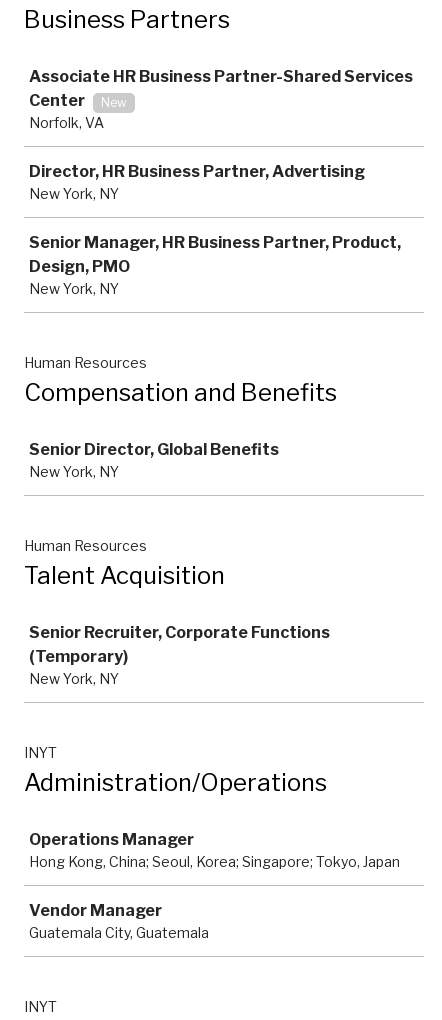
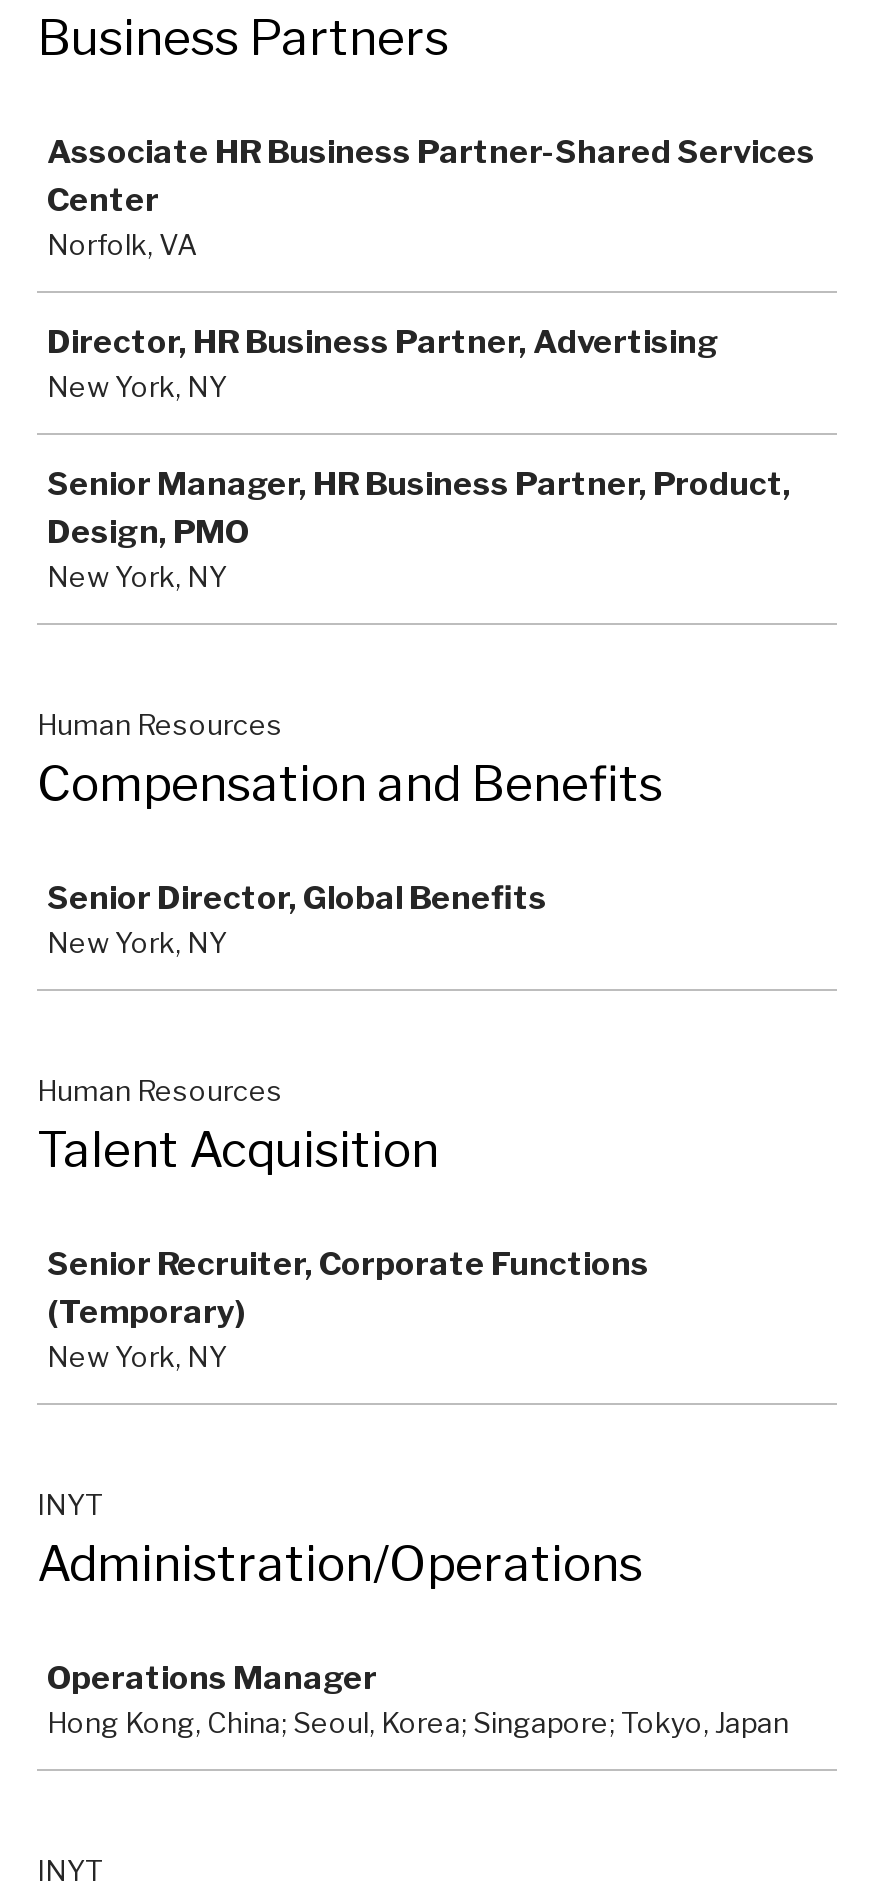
- New

- Vendor Manager
- Guatemala City, Guatemala
